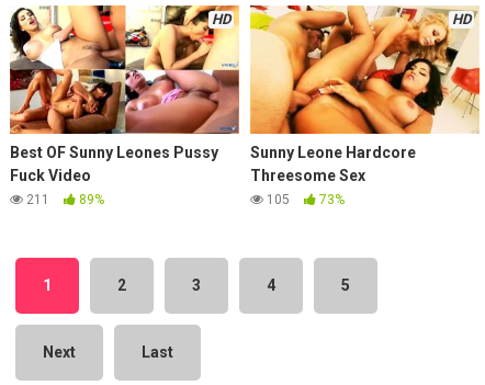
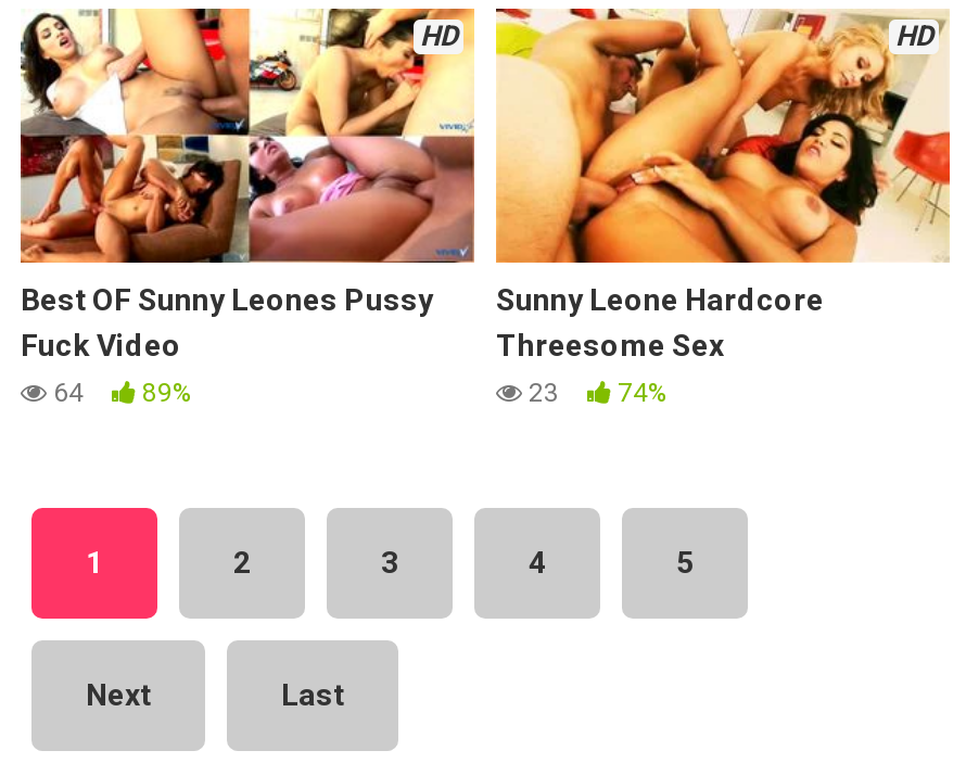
- 211 89%
+ 64 89%

- 105
+ 23

- 73%
+ 74%
